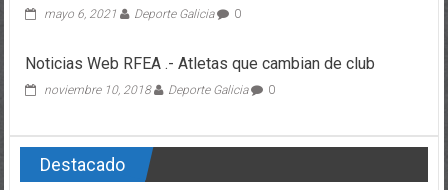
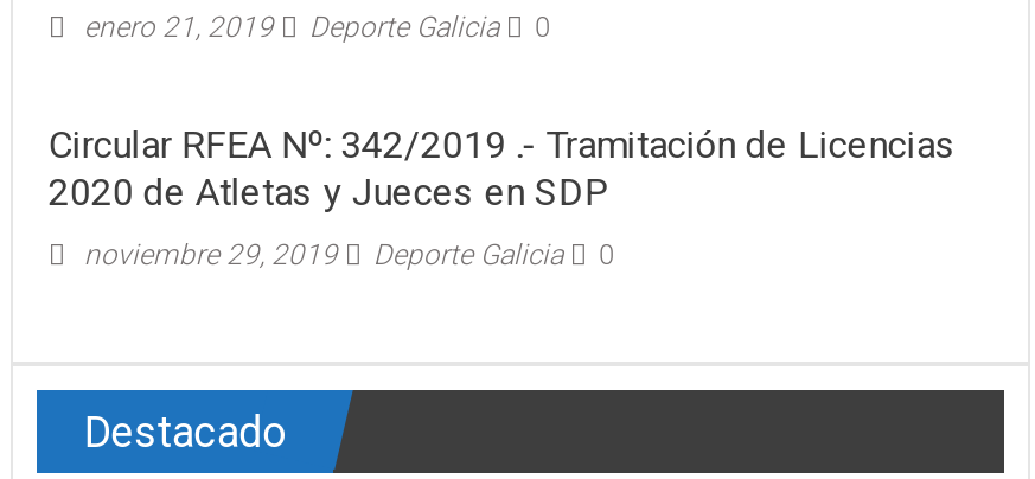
- mayo 6, 2021 Deporte Galicia 0
+ enero 21, 2019 Deporte Galicia 0

- Noticias Web RFEA .- Atletas que cambian de club
+ Circular RFEA Nº: 342/2019 .- Tramitación de Licencias
+ 2020 de Atletas y Jueces en SDP

- noviembre 10, 2018 Deporte Galicia 0
+ noviembre 29, 2019 Deporte Galicia 0
